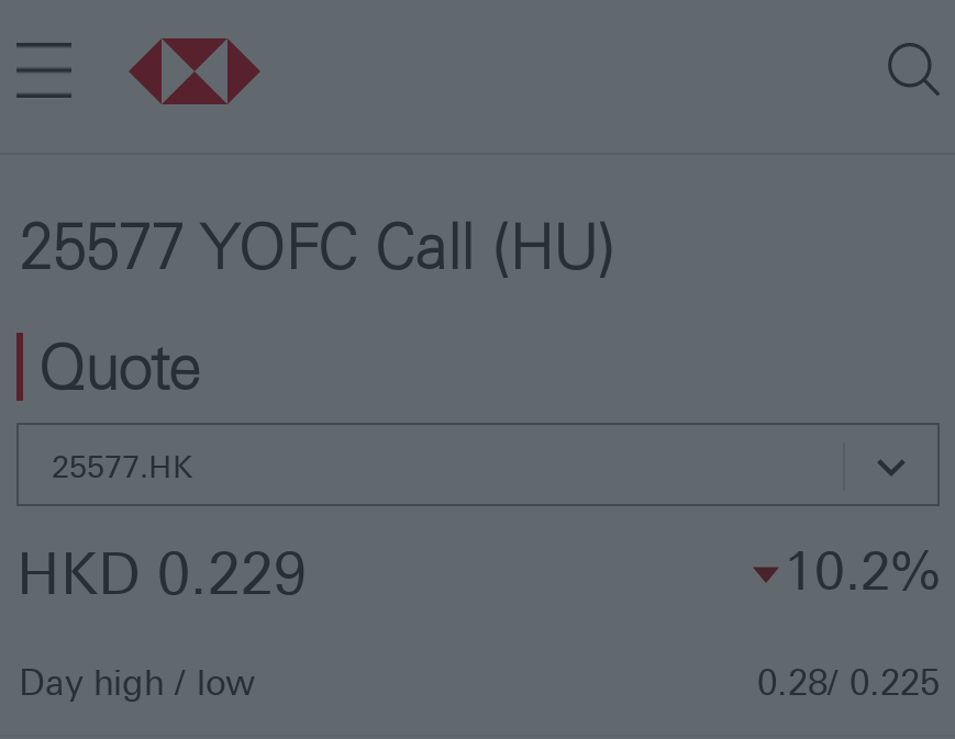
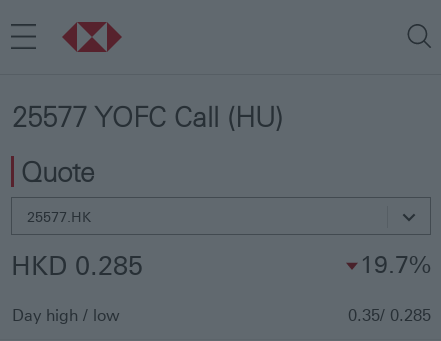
- HKD 0.229
+ HKD 0.285

- 10.2%
+ 19.7%

- 0.28/ 0.225
+ 0.35/ 0.285
